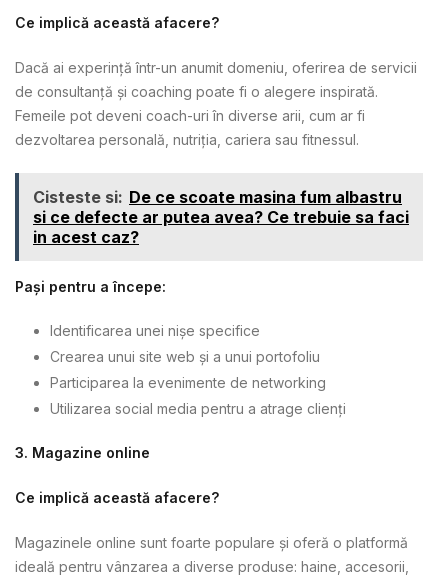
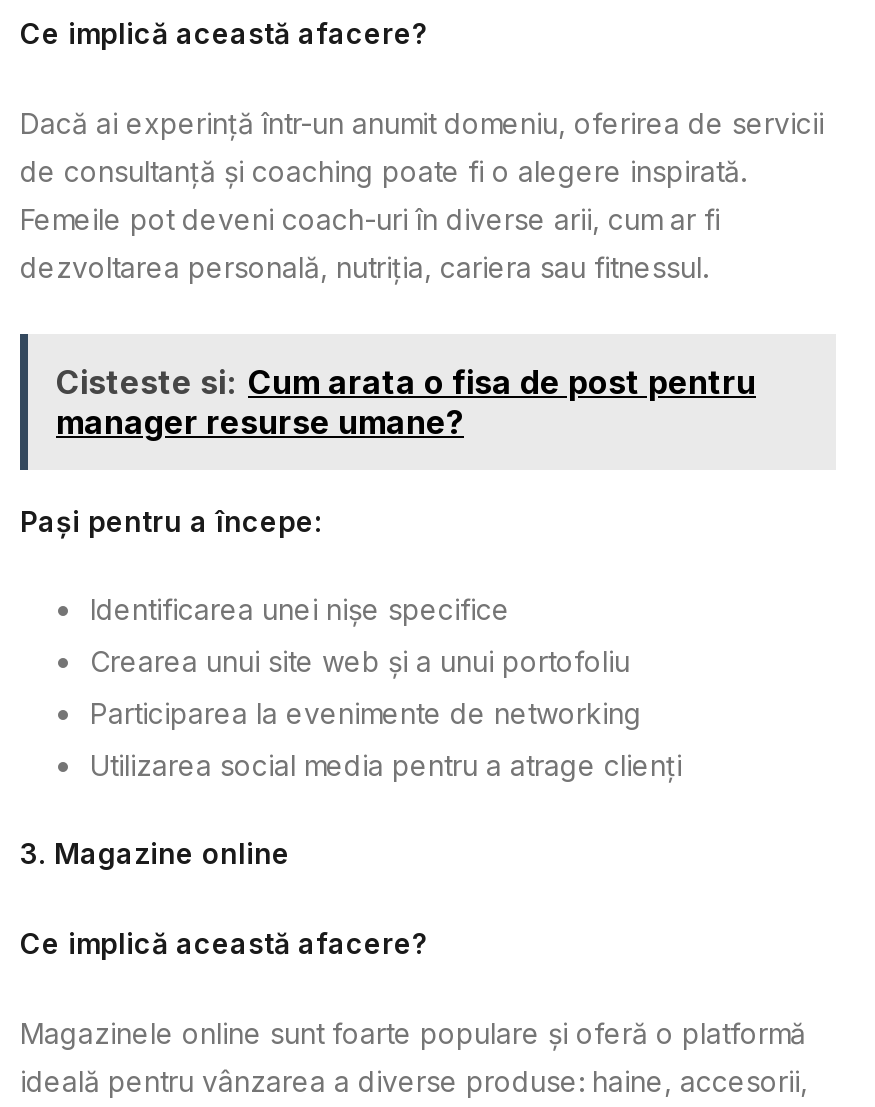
- Cisteste si: De ce scoate masina fum albastru
- si ce defecte ar putea avea? Ce trebuie sa faci
- in acest caz?
+ Cisteste si: Cum arata o fisa de post pentru
+ manager resurse umane?
